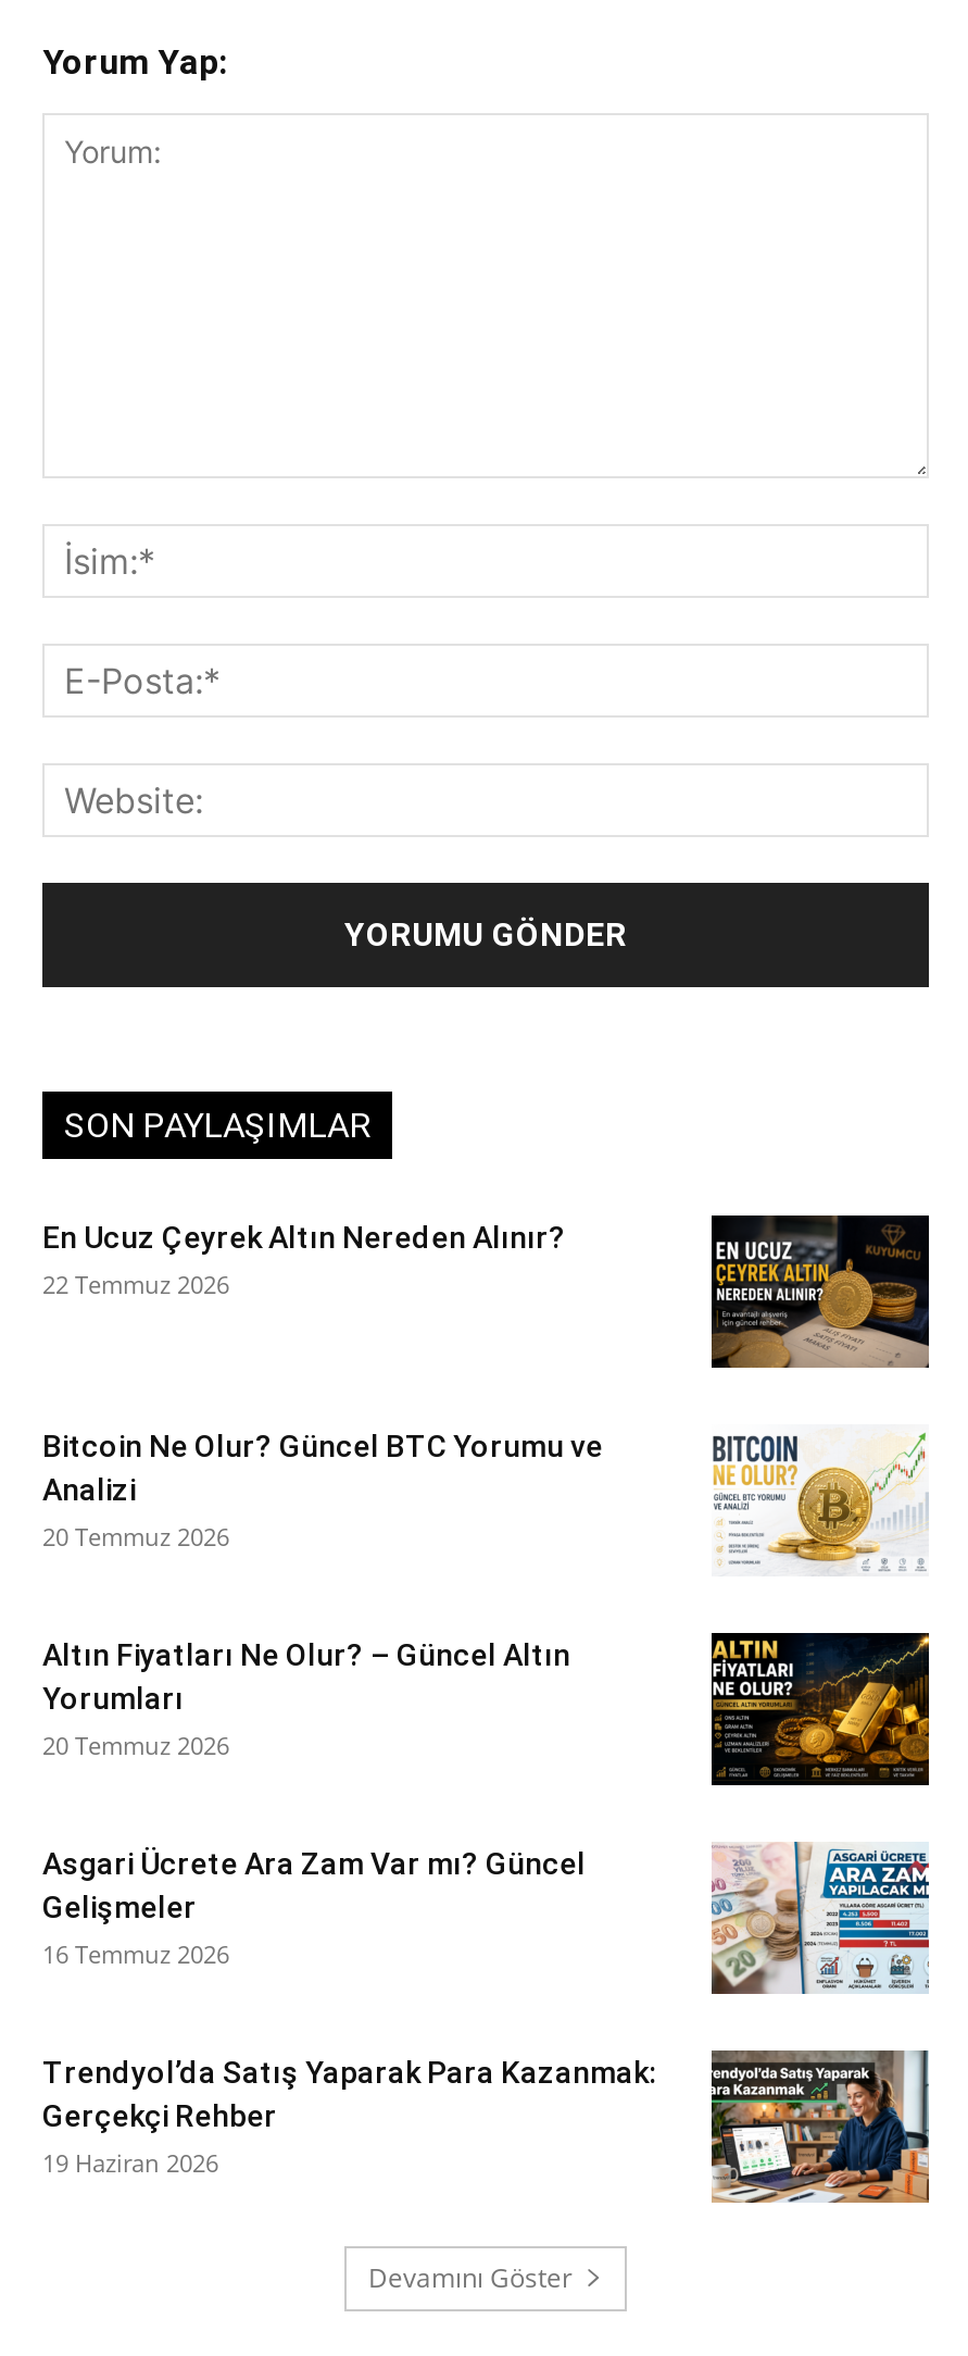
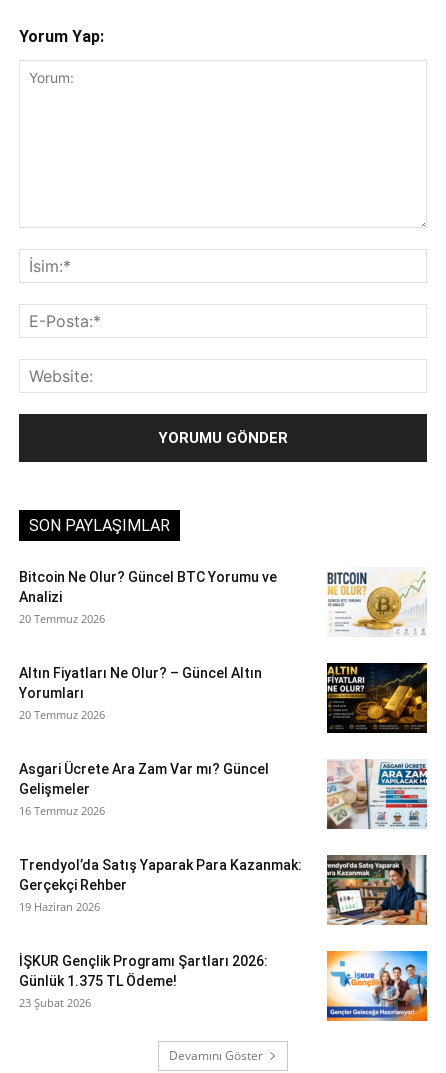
- En Ucuz Çeyrek Altın Nereden Alınır?
- 22 Temmuz 2026

- [image]

moved up: [image] | Bitcoin Ne Olur? Güncel BTC Yorumu ve | Analizi | ... | Gerçekçi Rehber | 19 Haziran 2026

+ İŞKUR Gençlik Programı Şartları 2026:
+ Günlük 1.375 TL Ödeme!
+ 23 Şubat 2026

+ [image]
